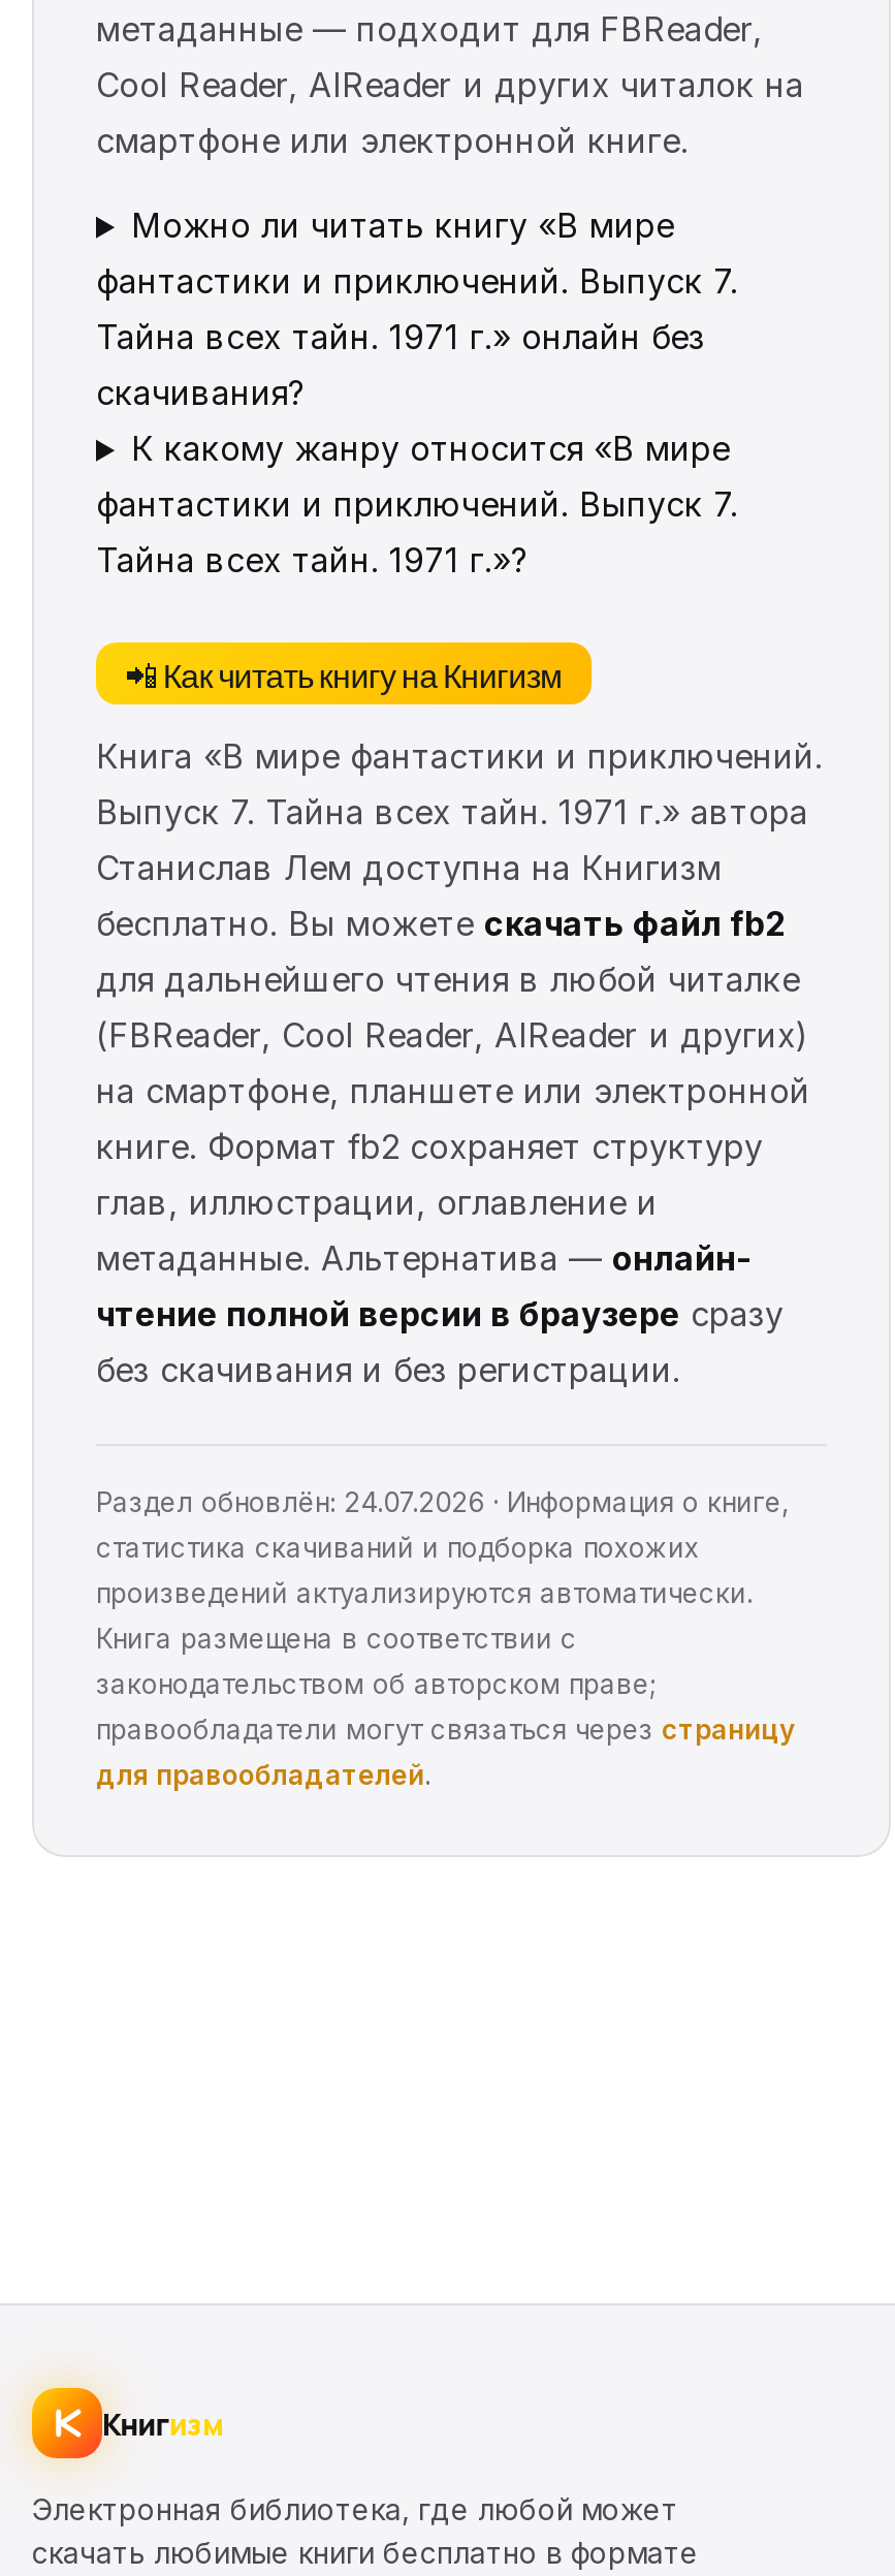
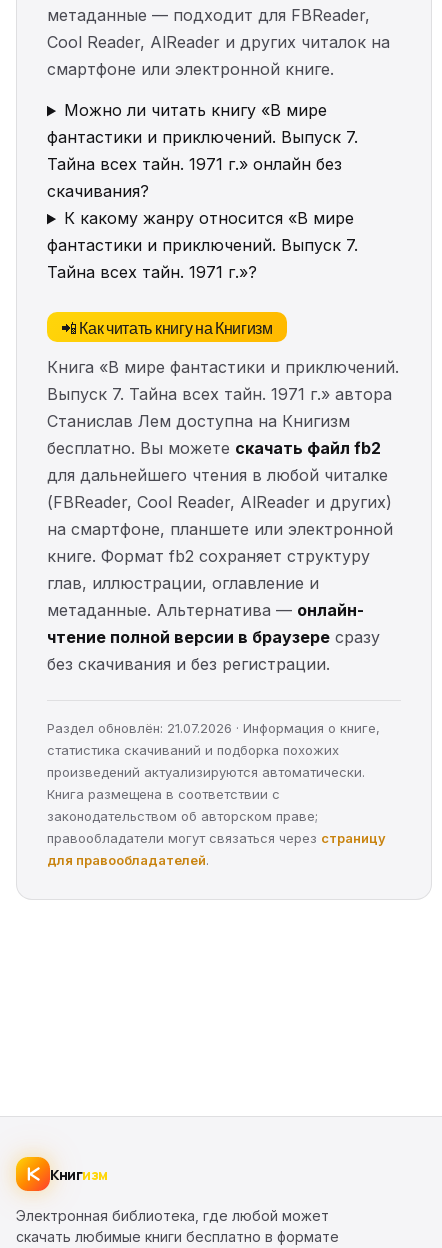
- Раздел обновлён: 24.07.2026 · Информация о книге,
+ Раздел обновлён: 21.07.2026 · Информация о книге,
